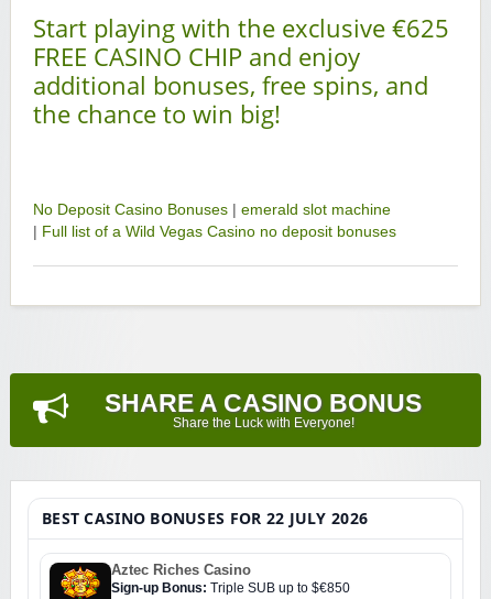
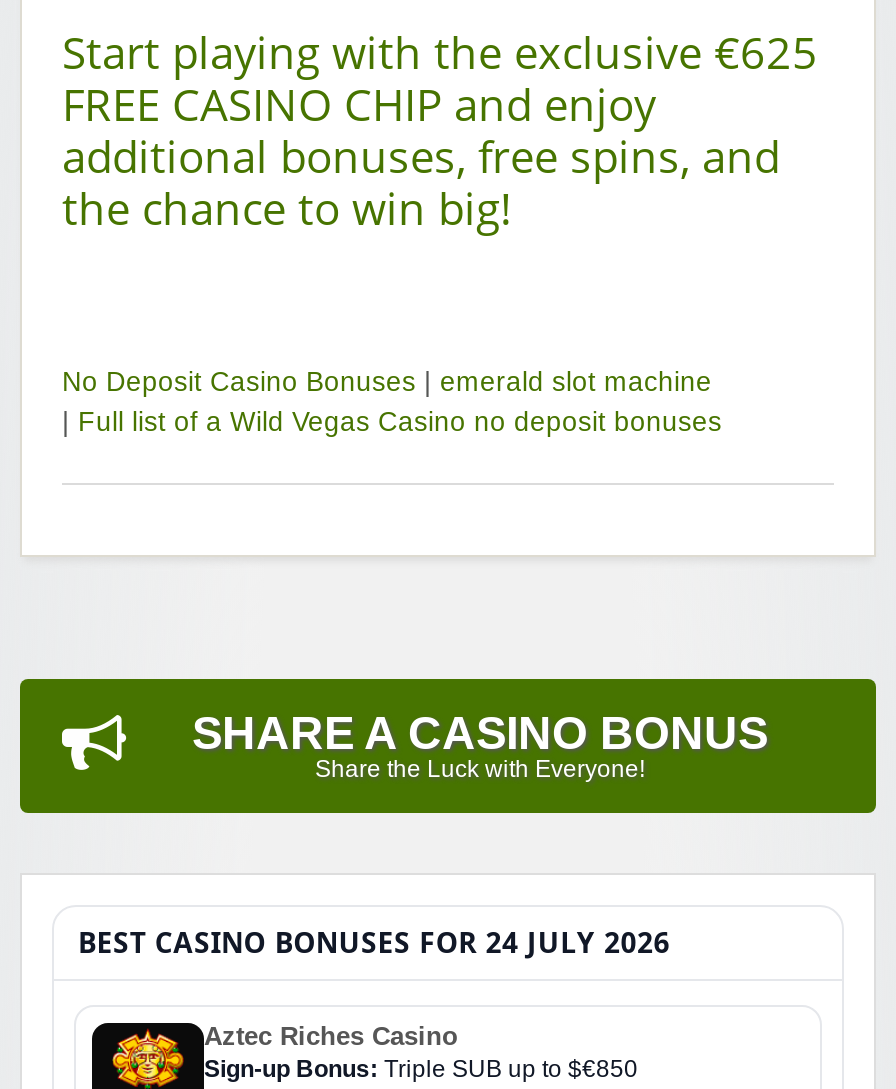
- BEST CASINO BONUSES FOR 22 JULY 2026
+ BEST CASINO BONUSES FOR 24 JULY 2026
